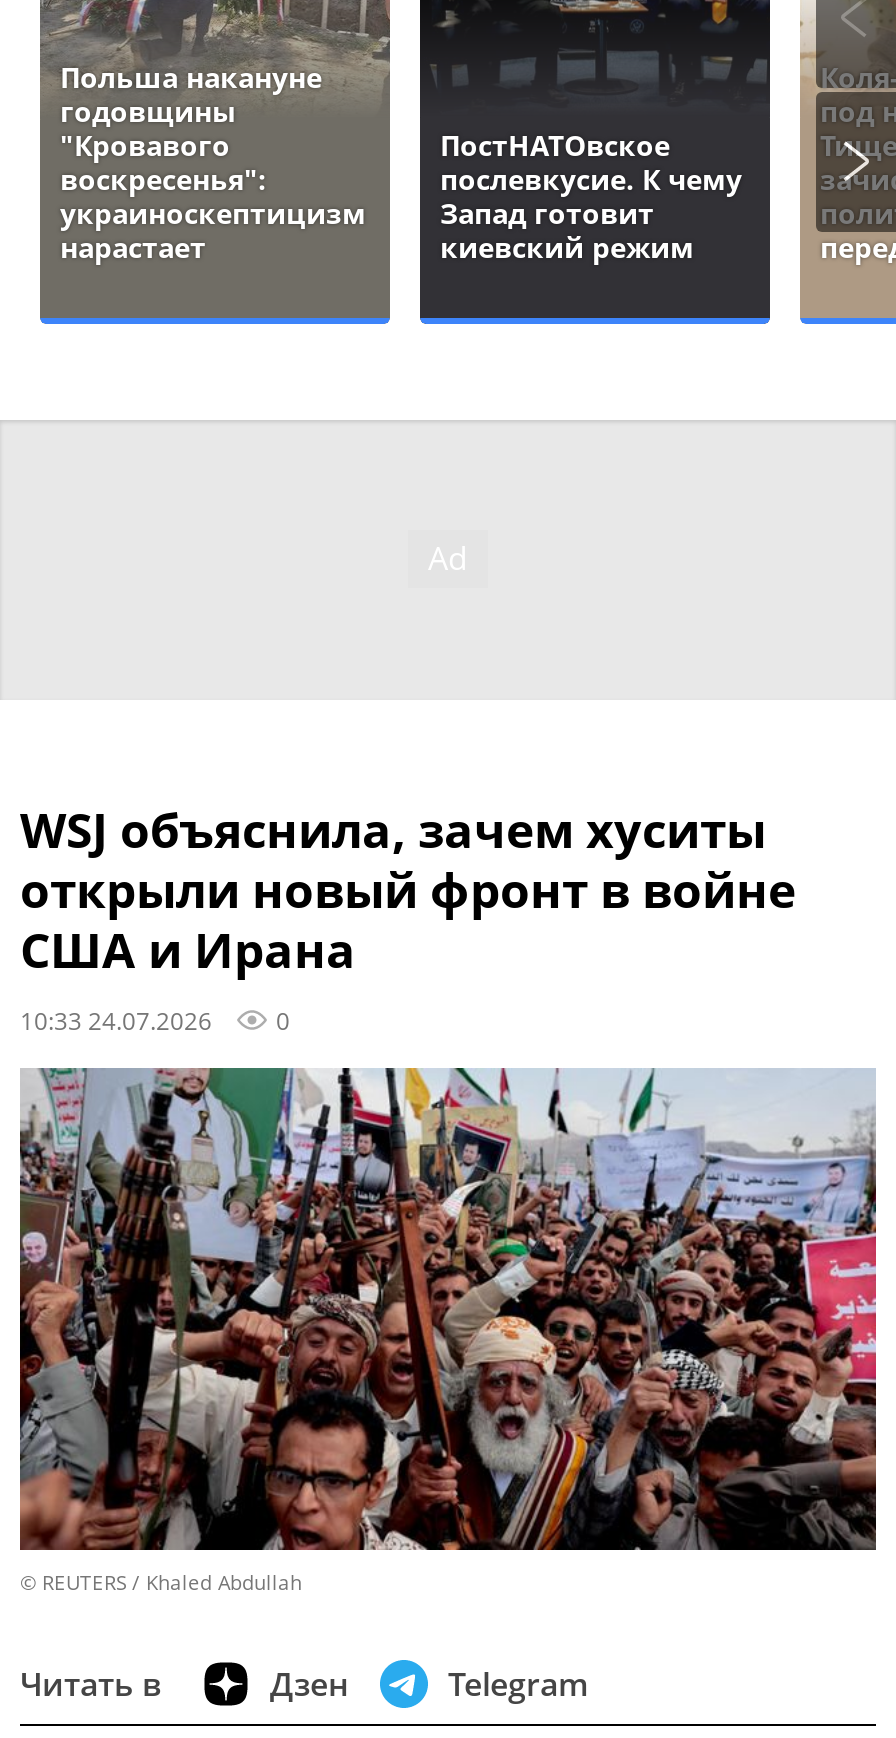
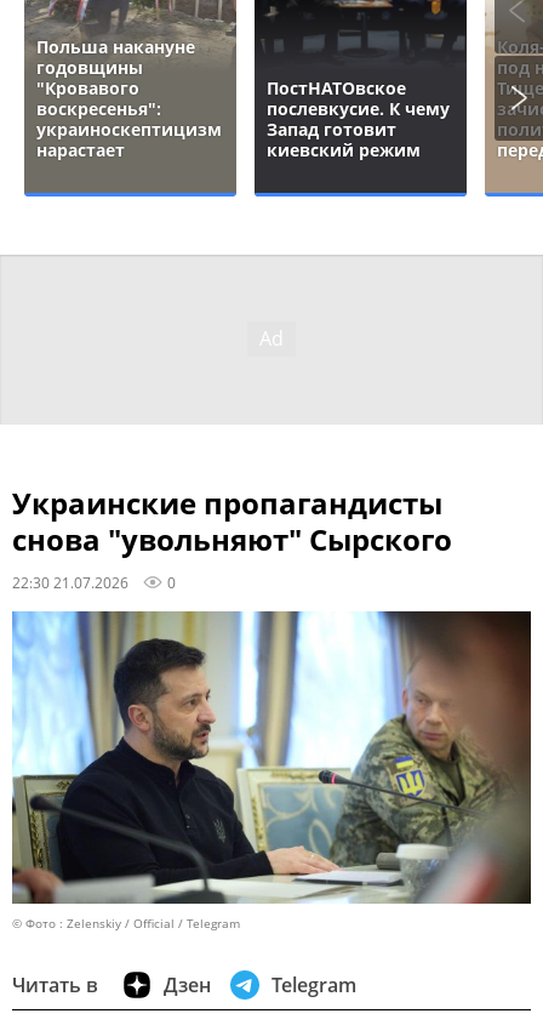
- WSJ объяснила, зачем хуситы
- открыли новый фронт в войне
- США и Ирана
- 10:33 24.07.2026
+ Украинские пропагандисты
+ снова "увольняют" Сырского
+ 22:30 21.07.2026

- [image]
- © REUTERS / Khaled Abdullah
+ [image]
+ © Фото : Zelenskiy / Official / Telegram
